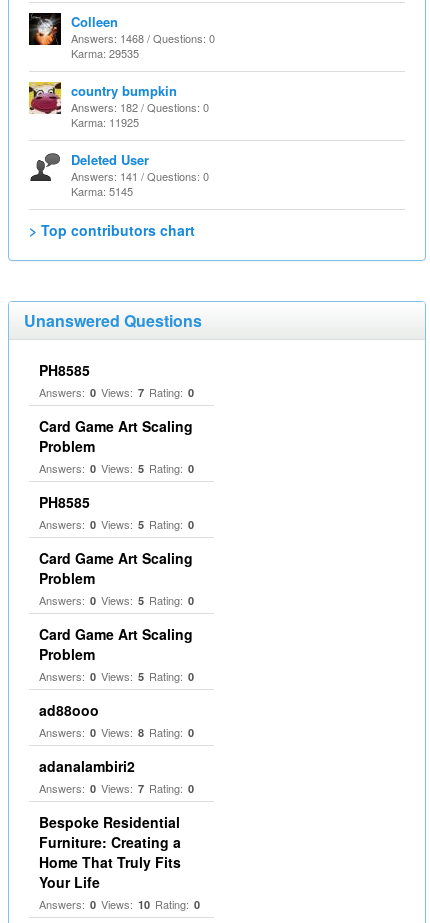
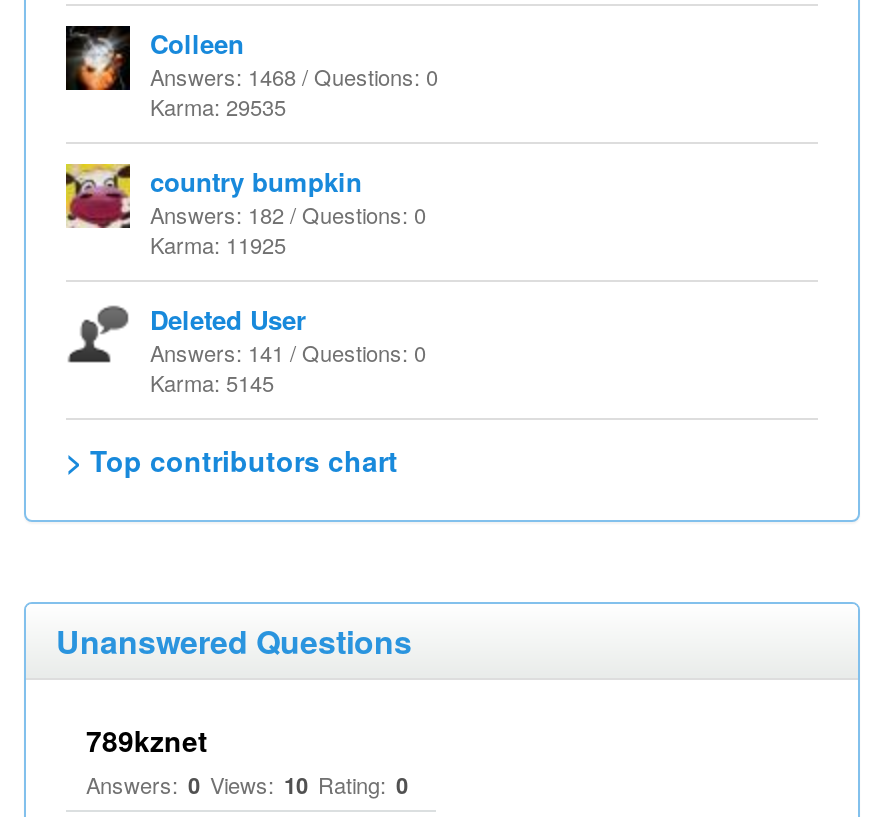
- PH8585
- Answers: 0 Views: 7 Rating: 0
- Card Game Art Scaling
- Problem
- Answers: 0 Views: 5 Rating: 0
- PH8585
- Answers: 0 Views: 5 Rating: 0
- Card Game Art Scaling
- Problem
- Answers: 0 Views: 5 Rating: 0
- Card Game Art Scaling
- Problem
- Answers: 0 Views: 5 Rating: 0
- ad88ooo
- Answers: 0 Views: 8 Rating: 0
- adanalambiri2
- Answers: 0 Views: 7 Rating: 0
- Bespoke Residential
- Furniture: Creating a
- Home That Truly Fits
- Your Life
+ 789kznet
